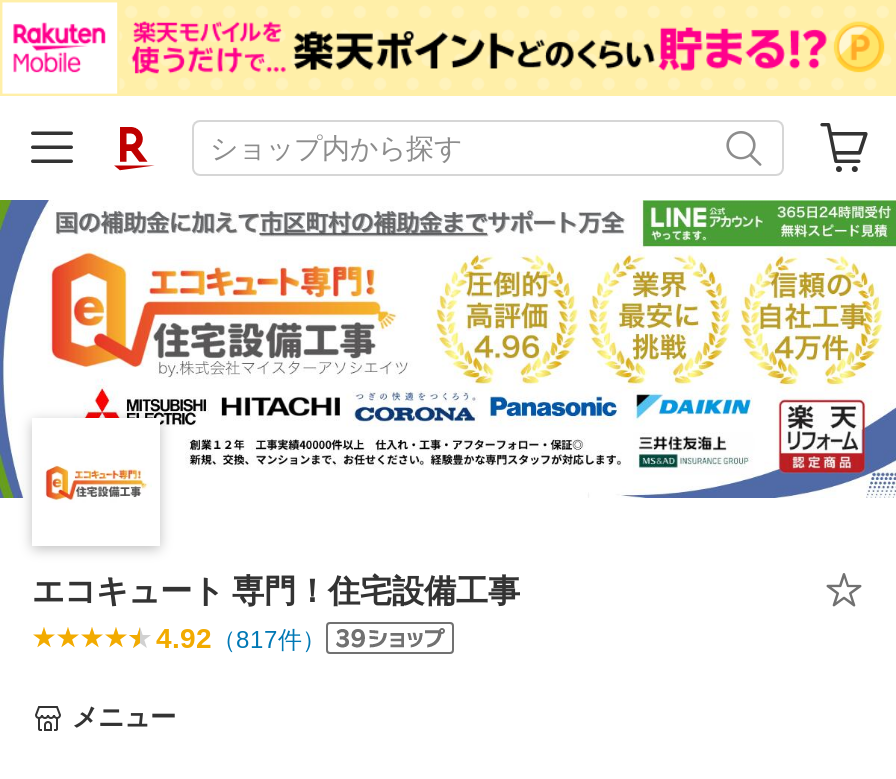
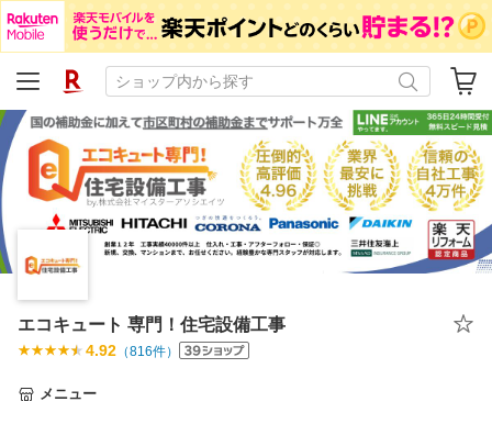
- 4.92（817件）
+ 4.92（816件）
